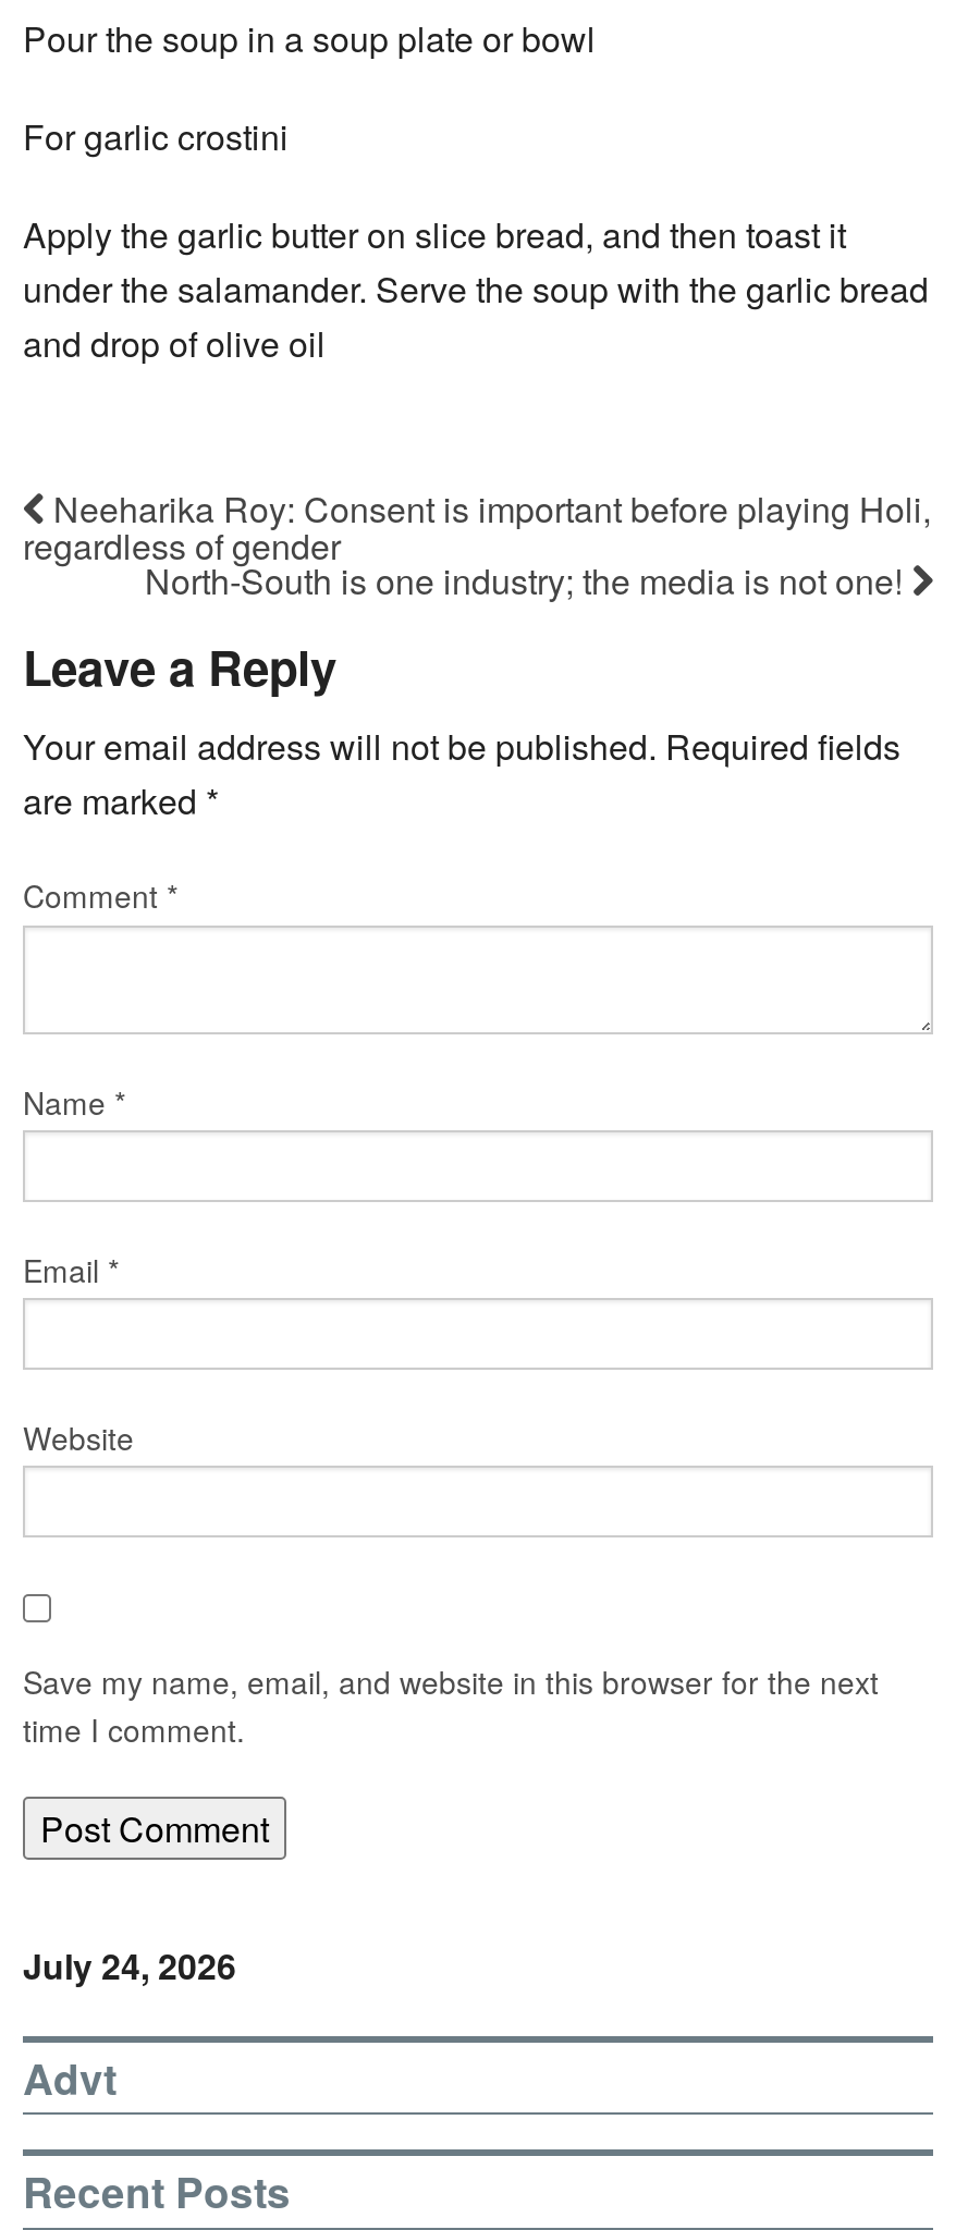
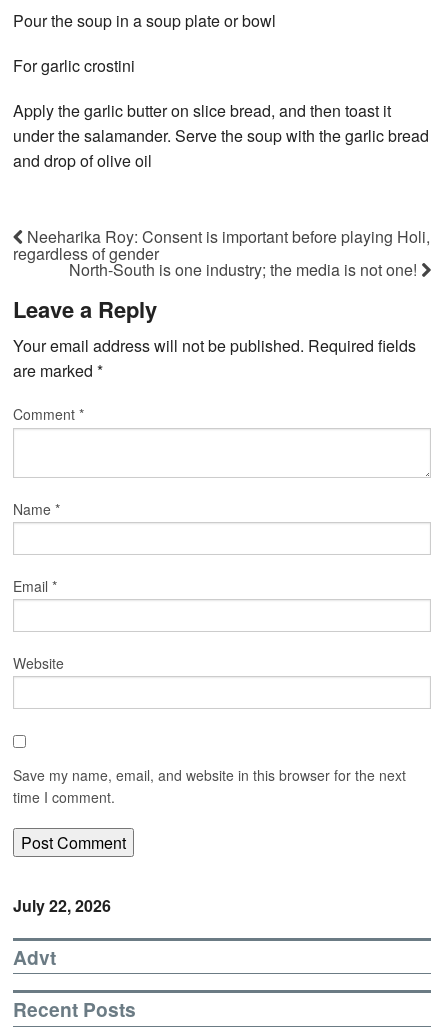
- July 24, 2026
+ July 22, 2026
